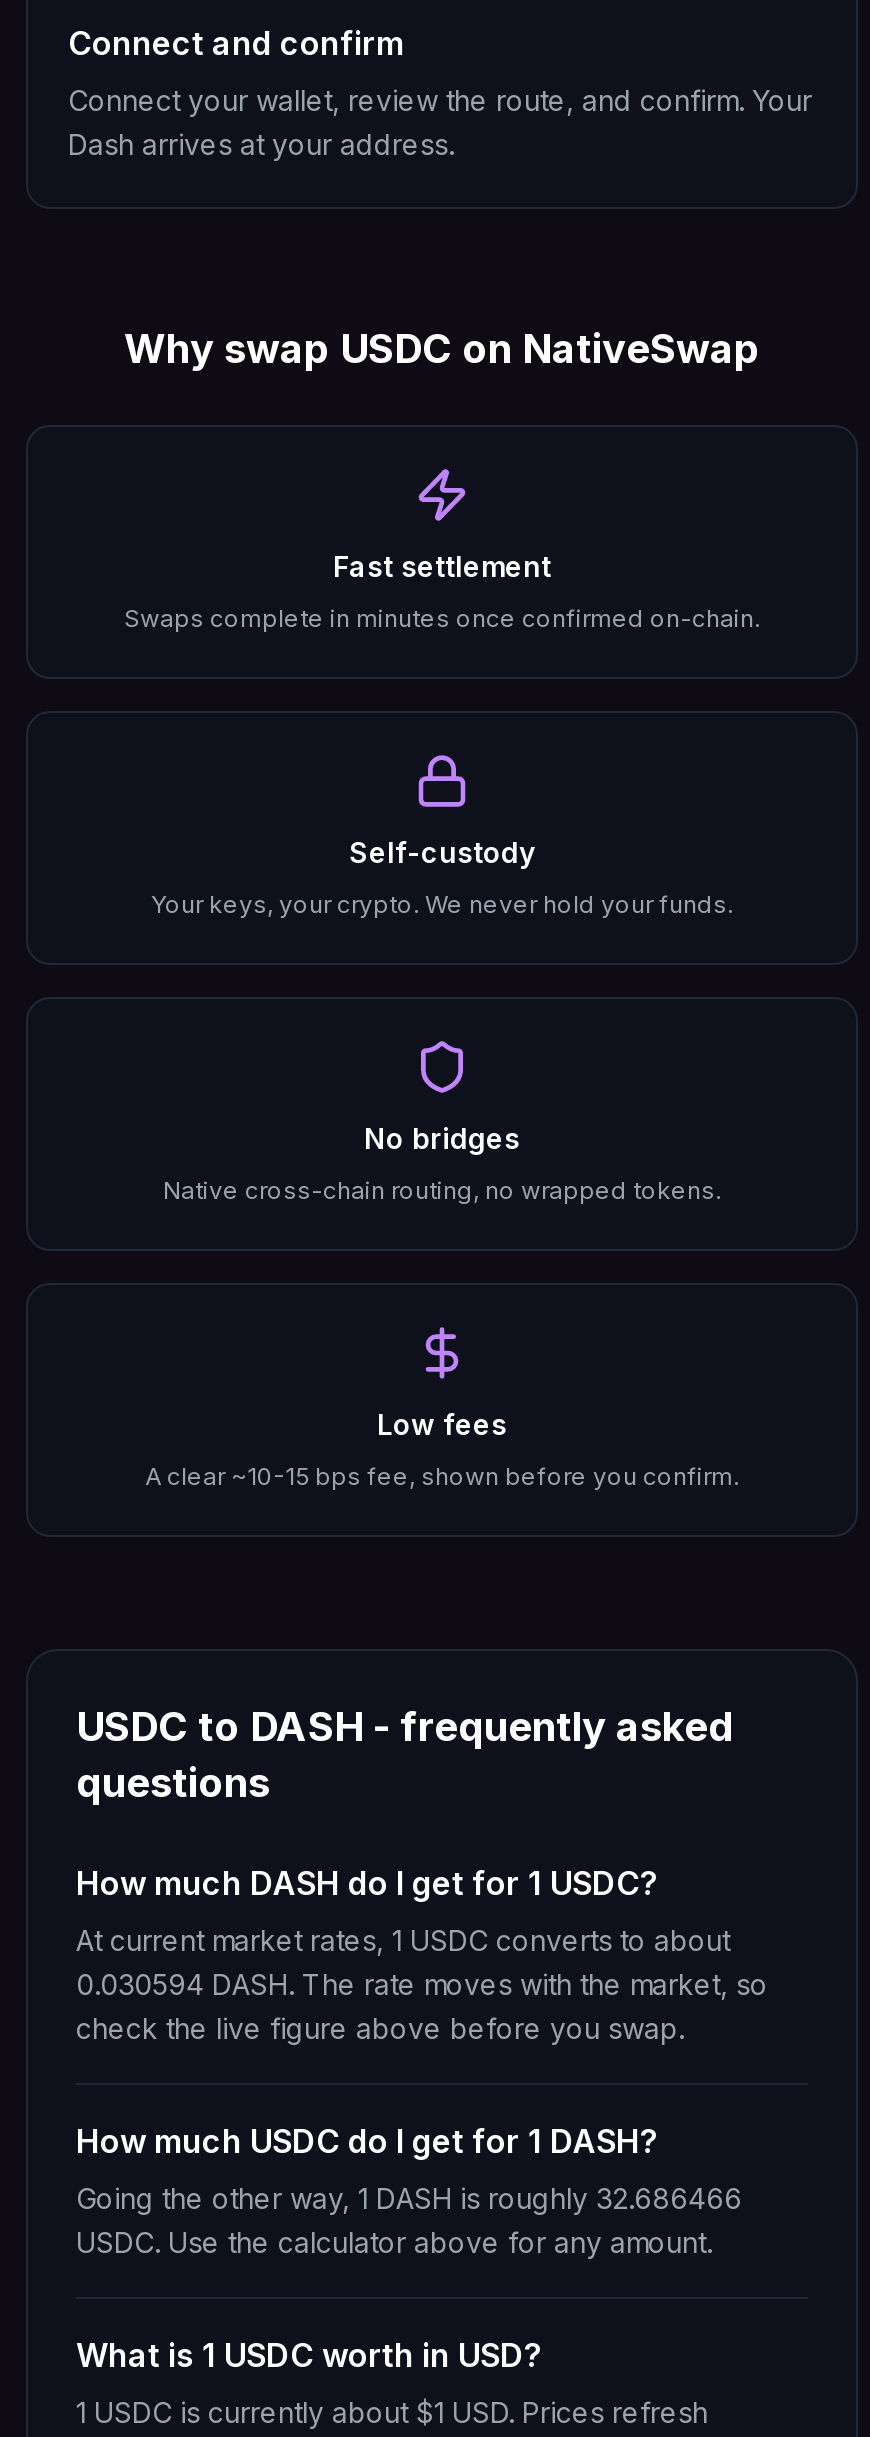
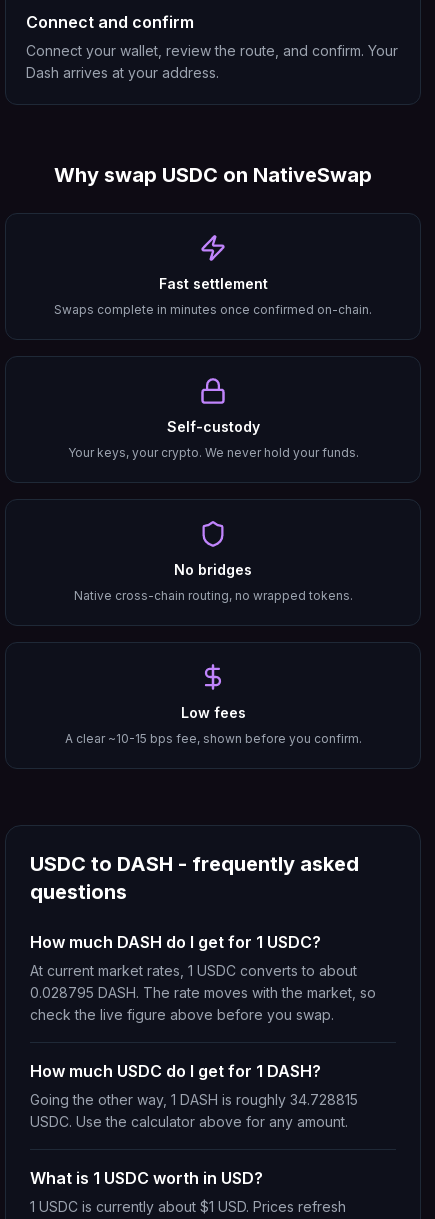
- 0.030594 DASH. The rate moves with the market, so
+ 0.028795 DASH. The rate moves with the market, so

- Going the other way, 1 DASH is roughly 32.686466
+ Going the other way, 1 DASH is roughly 34.728815
